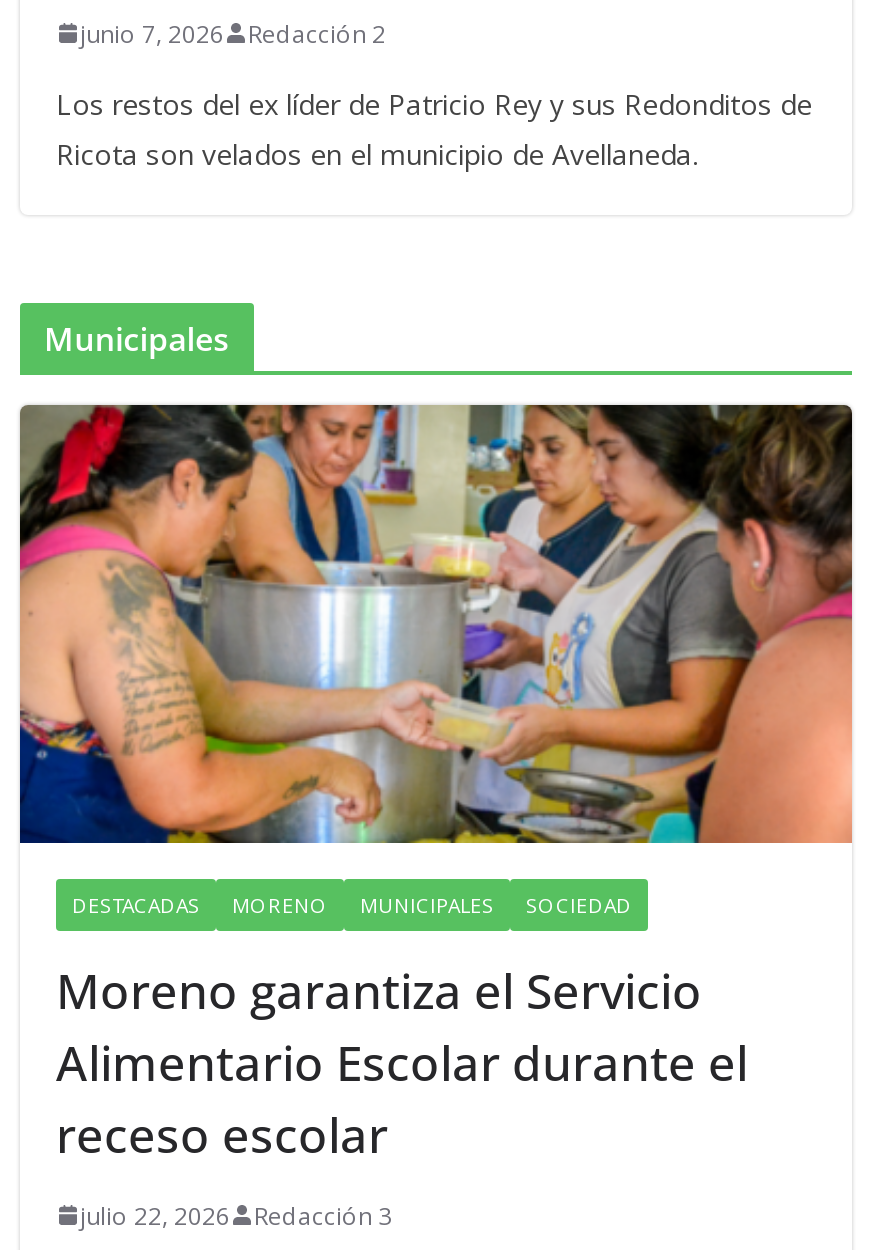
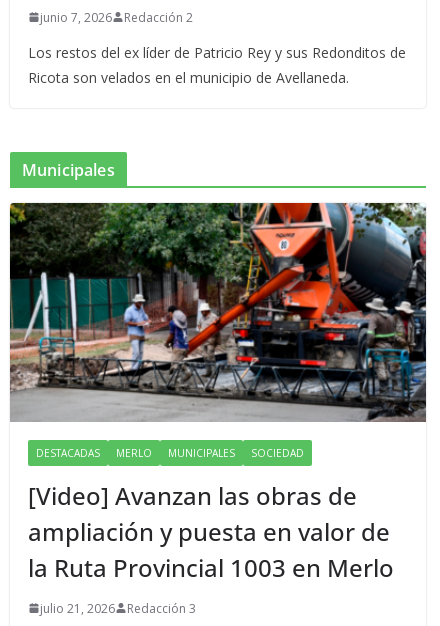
- [image]
- MORENO
+ [image]
+ MERLO

- Moreno garantiza el Servicio
- Alimentario Escolar durante el
- receso escolar
+ [Video] Avanzan las obras de
+ ampliación y puesta en valor de
+ la Ruta Provincial 1003 en Merlo

- julio 22, 2026 Redacción 3
+ julio 21, 2026 Redacción 3
